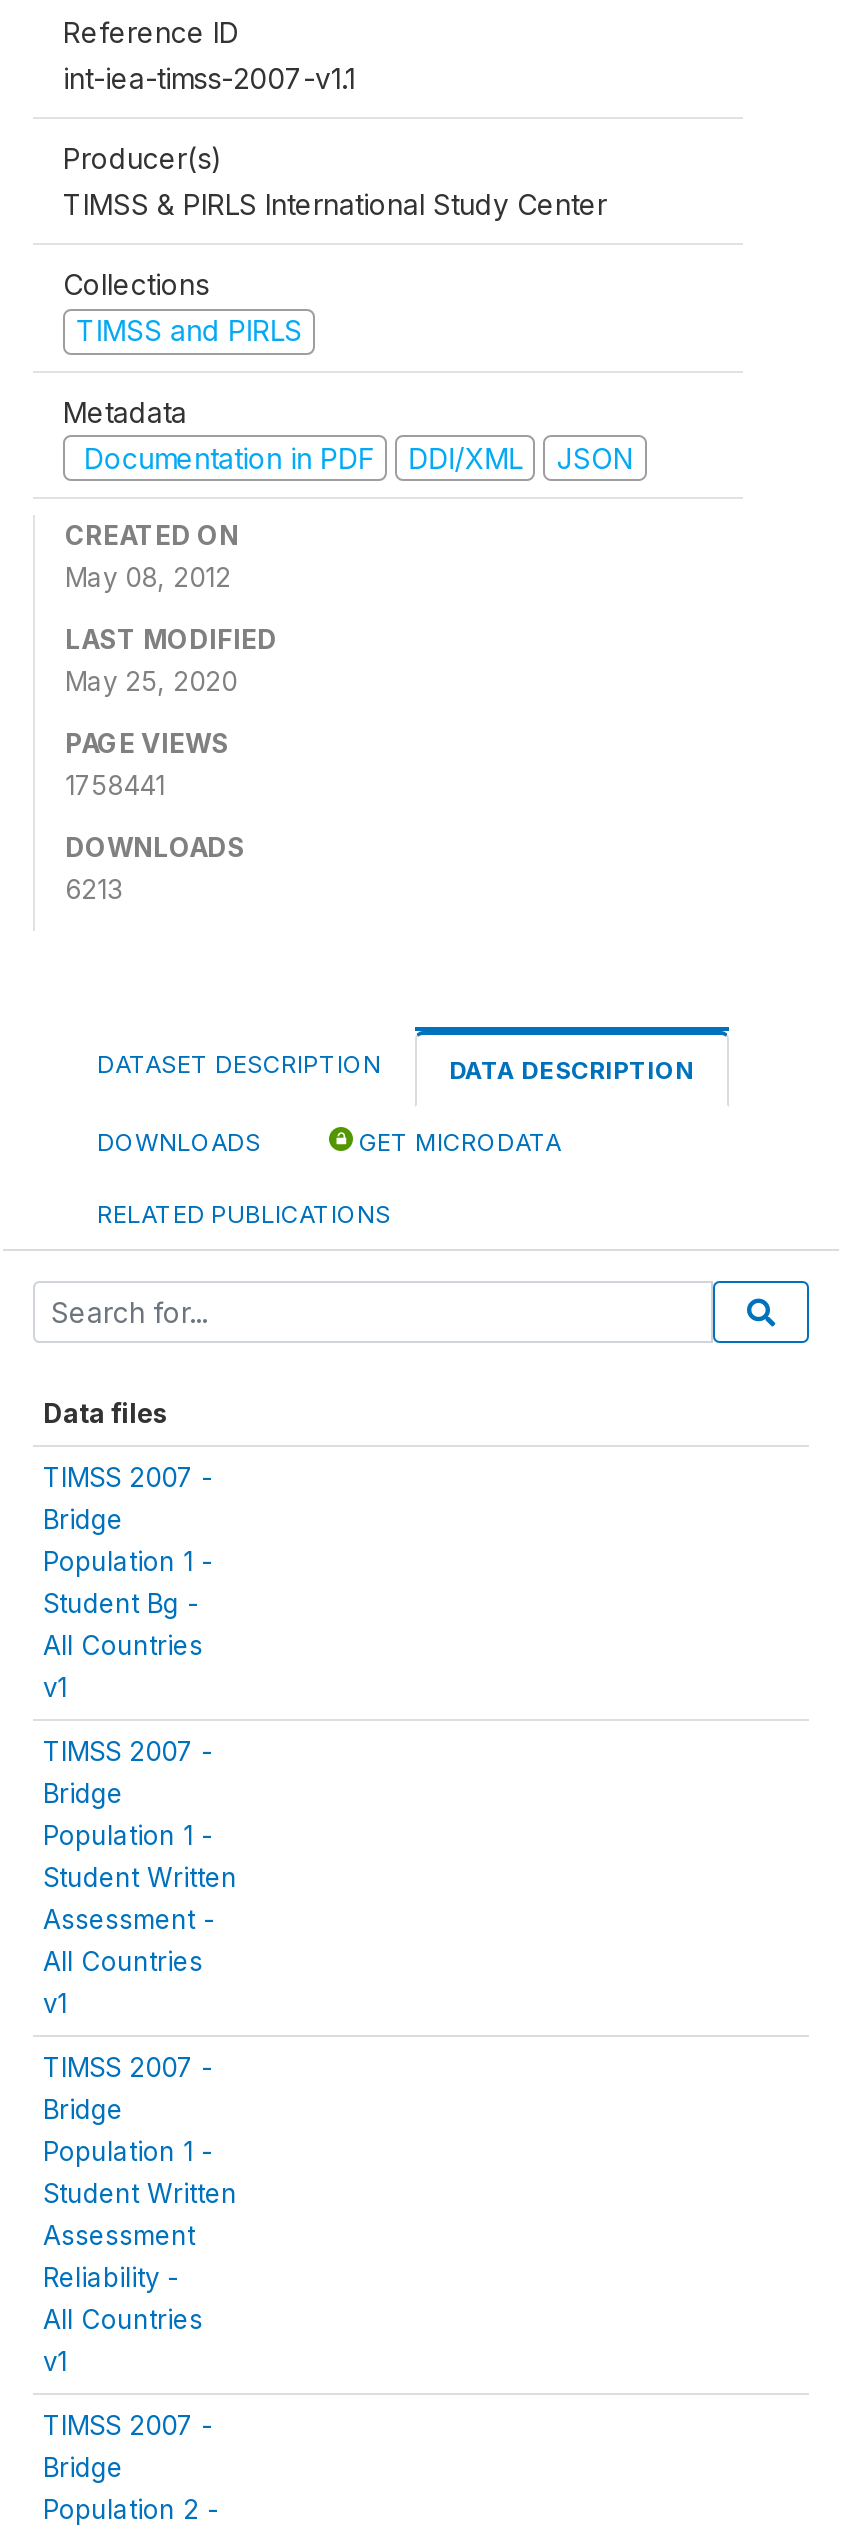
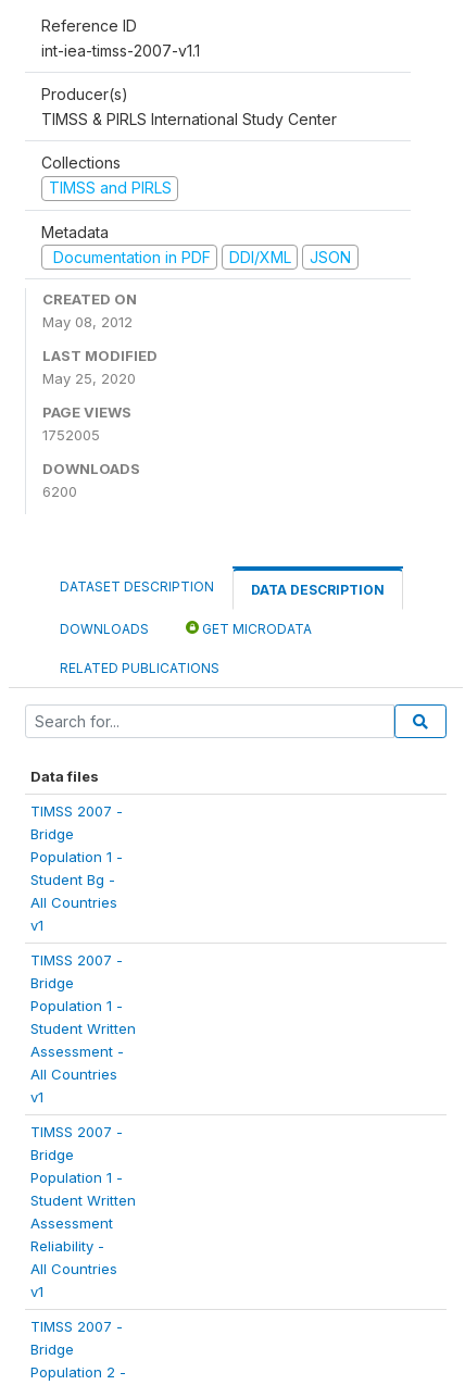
- 1758441
+ 1752005

- 6213
+ 6200
